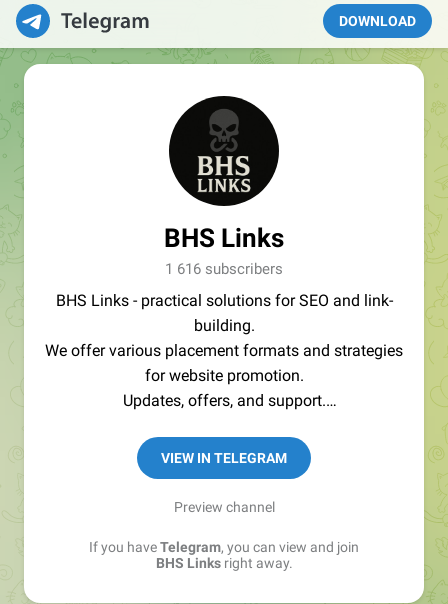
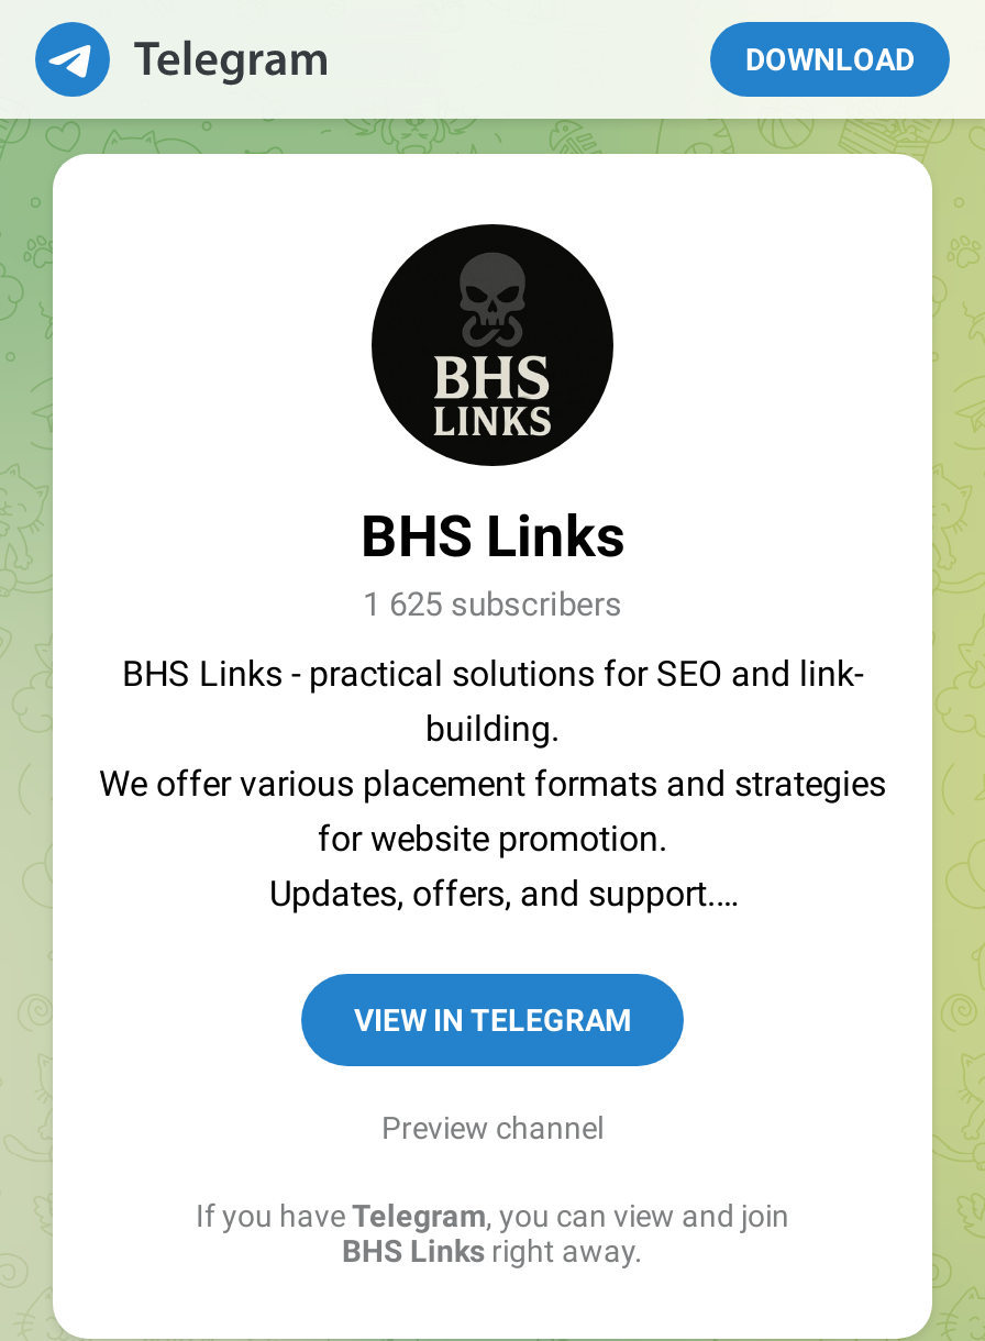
- 1 616 subscribers
+ 1 625 subscribers
